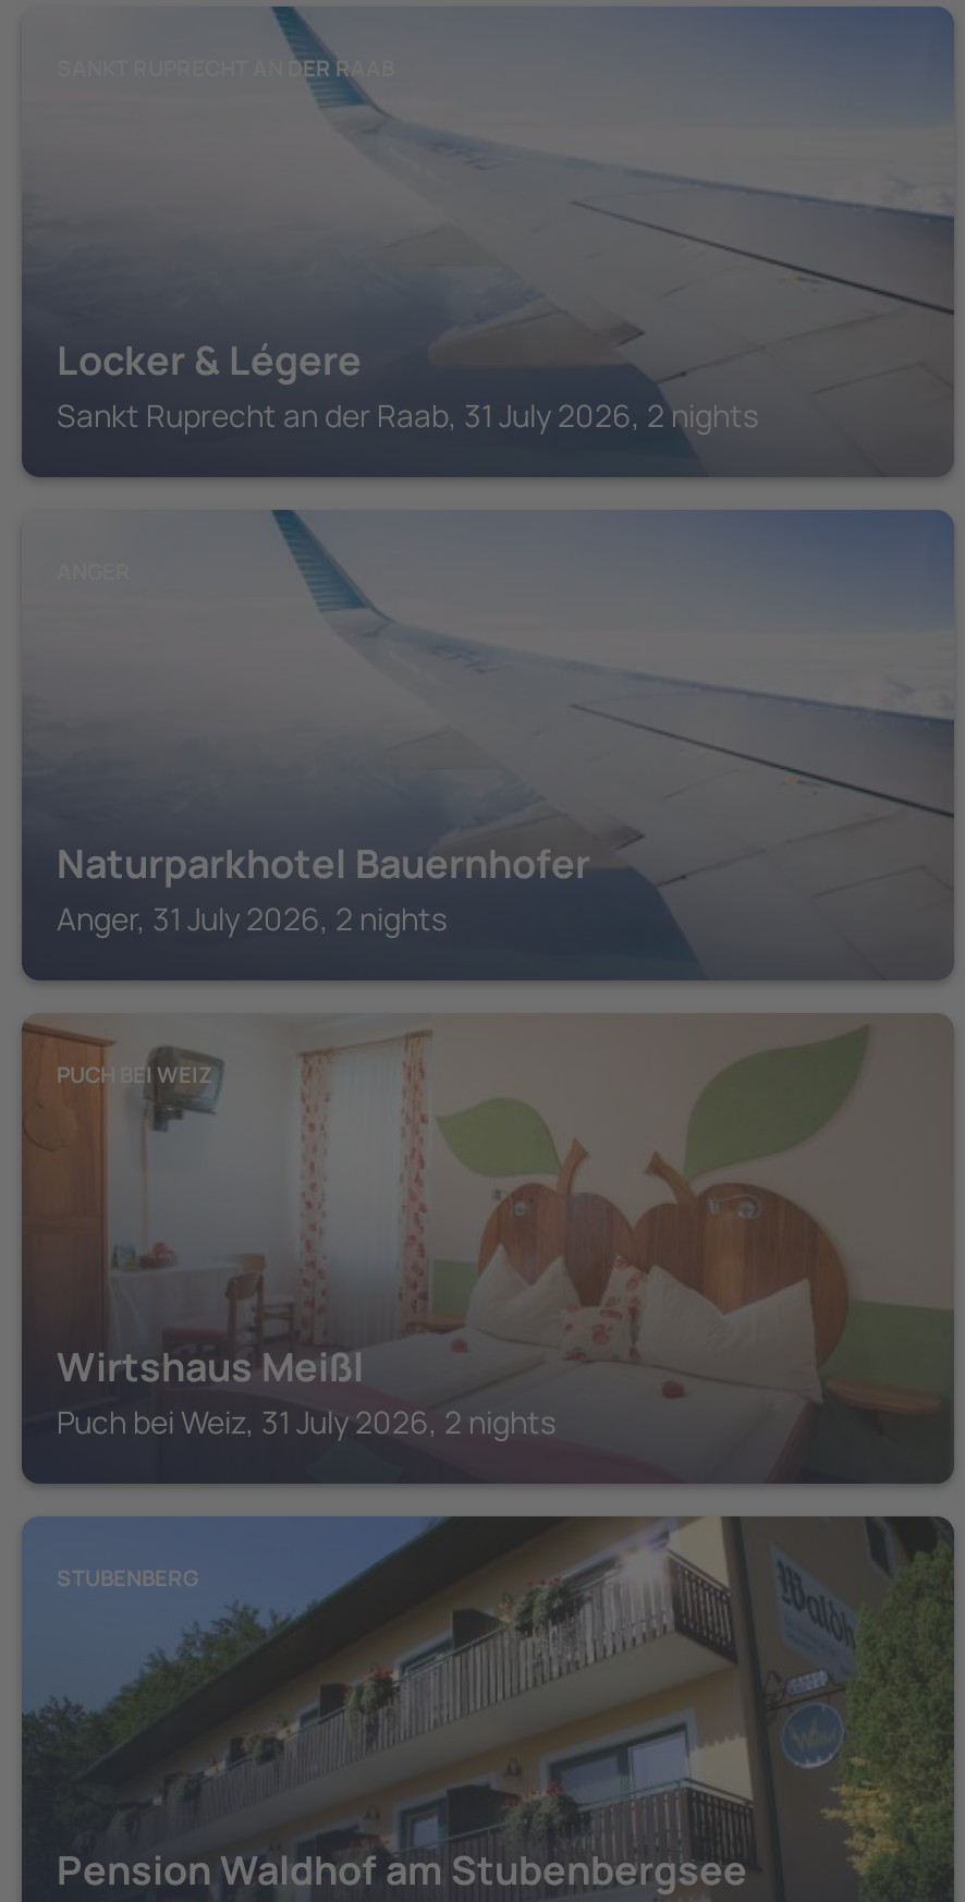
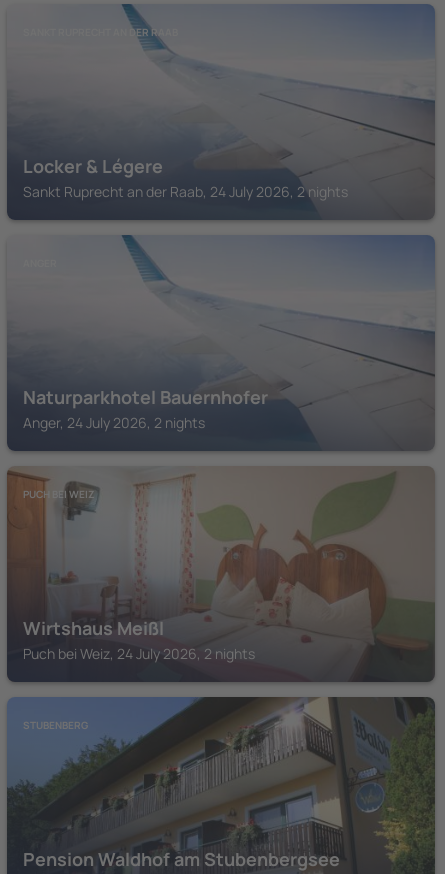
- Sankt Ruprecht an der Raab, 31 July 2026, 2 nights
+ Sankt Ruprecht an der Raab, 24 July 2026, 2 nights

- Anger, 31 July 2026, 2 nights
+ Anger, 24 July 2026, 2 nights

- Puch bei Weiz, 31 July 2026, 2 nights
+ Puch bei Weiz, 24 July 2026, 2 nights
